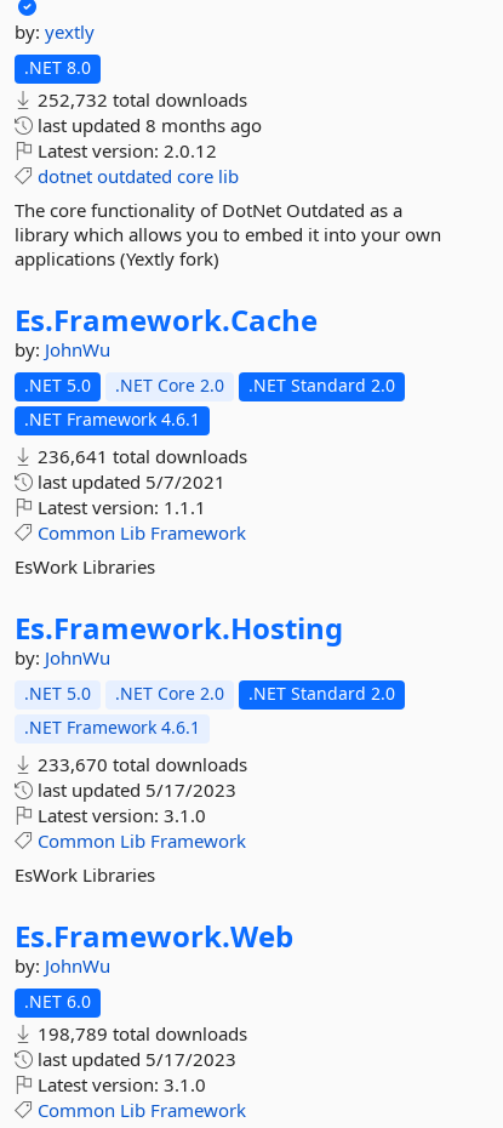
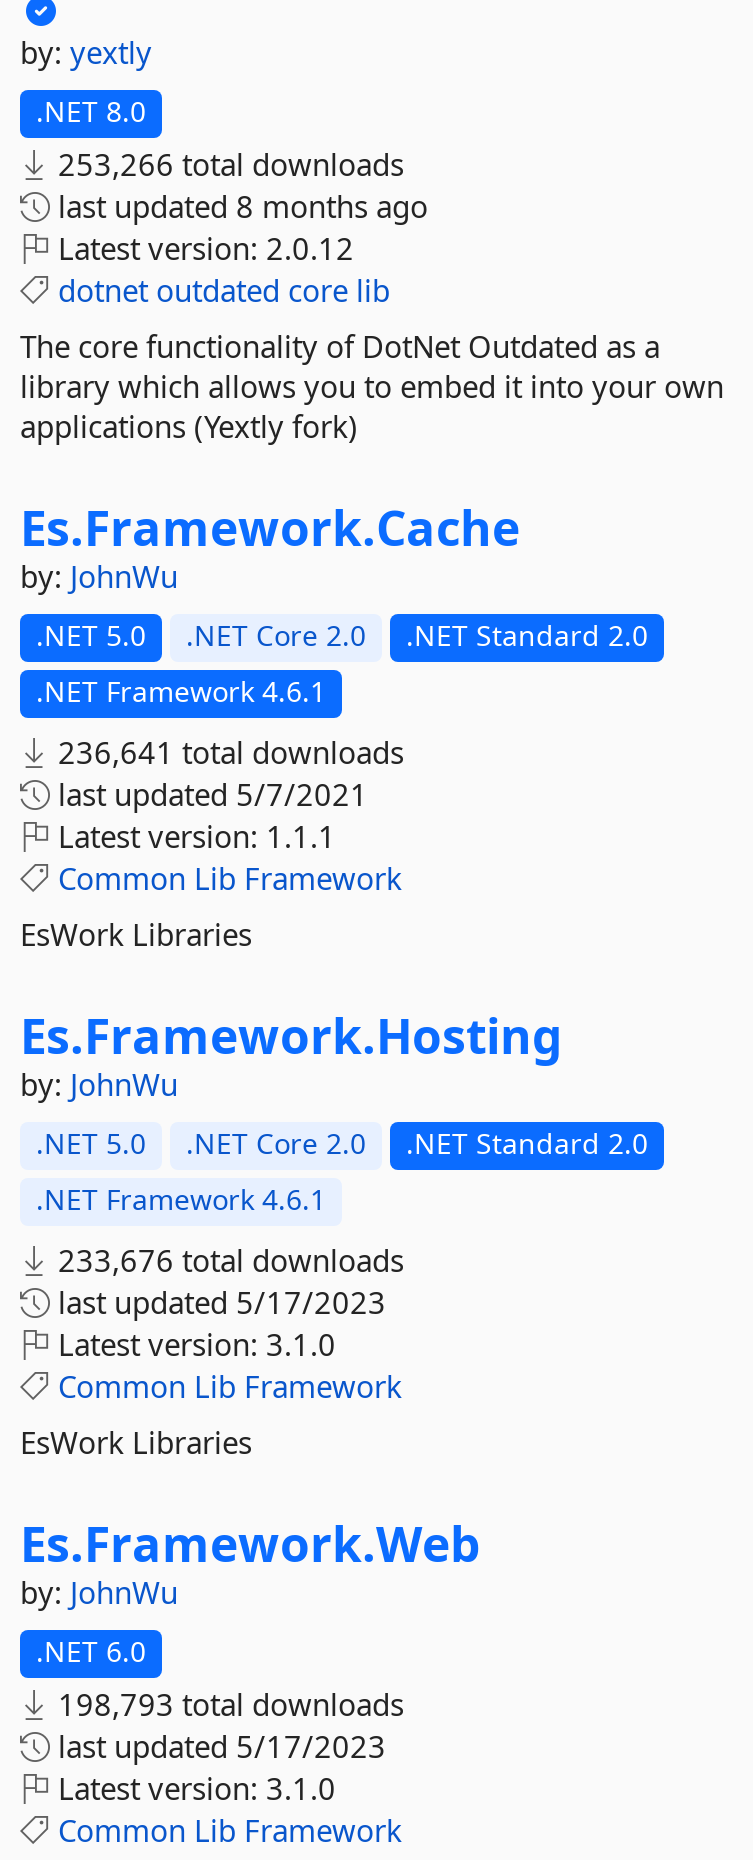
- 252,732 total downloads
+ 253,266 total downloads

- 233,670 total downloads
+ 233,676 total downloads

- 198,789 total downloads
+ 198,793 total downloads
